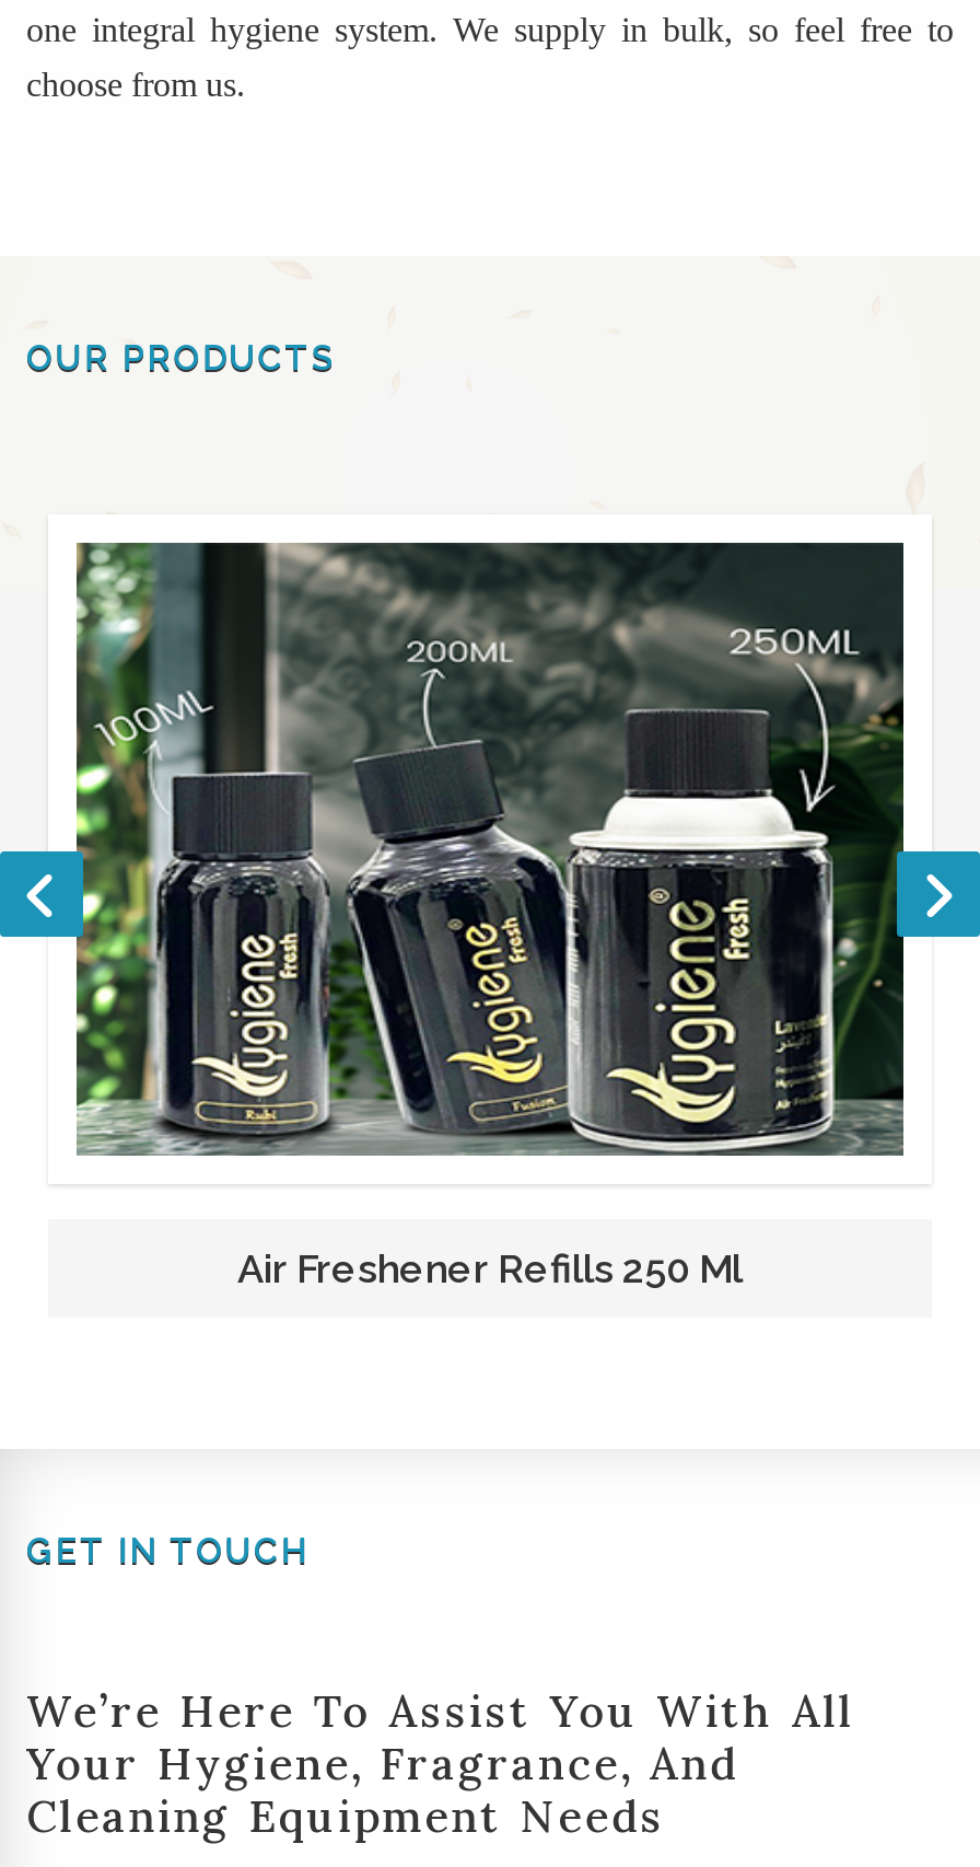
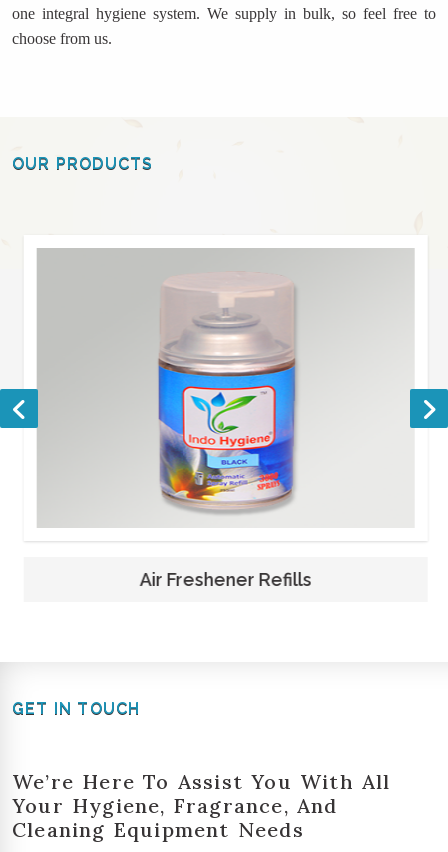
- [image]
+ [image]

- Air Freshener Refills 250 Ml
+ Air Freshener Refills
